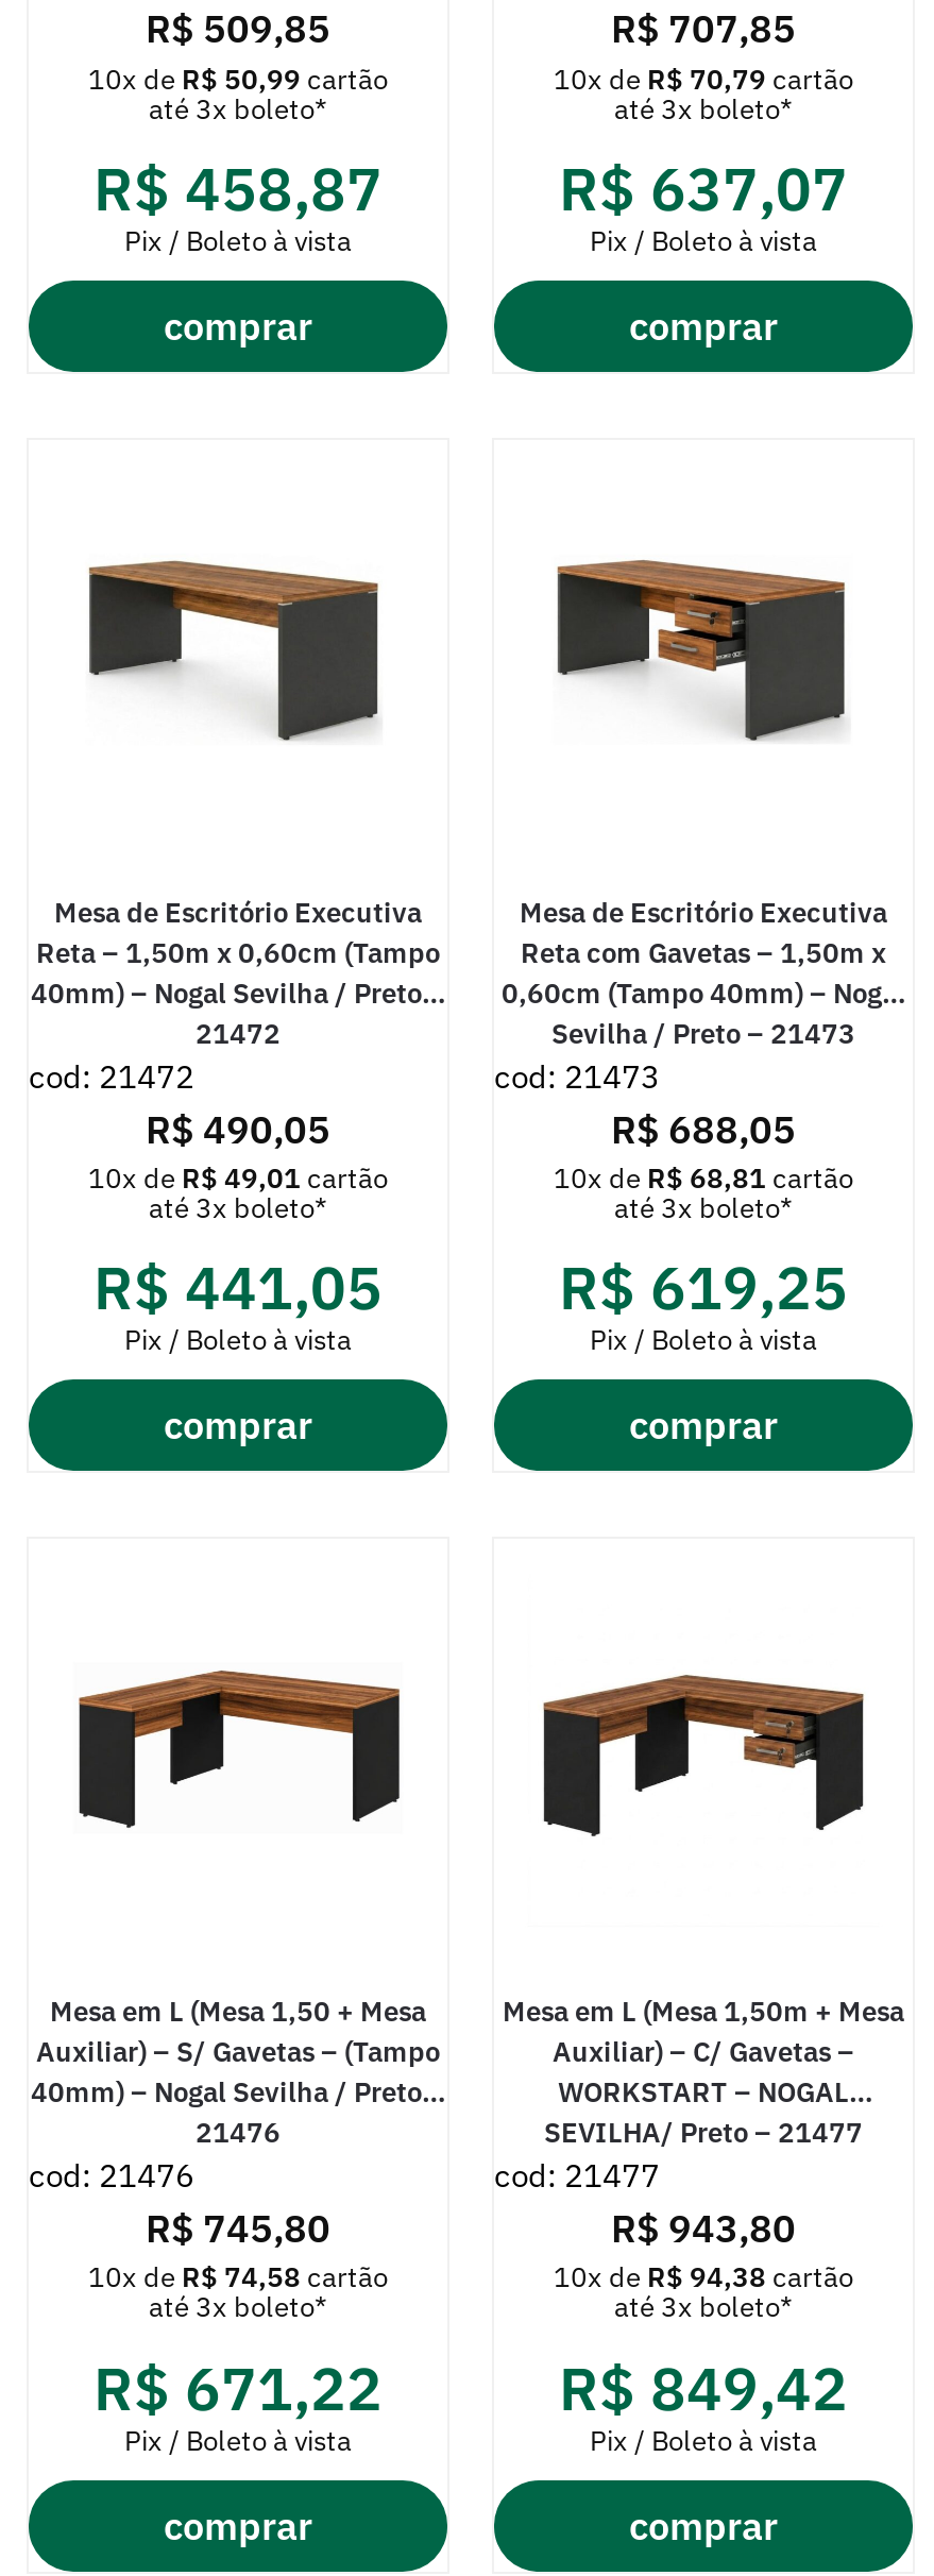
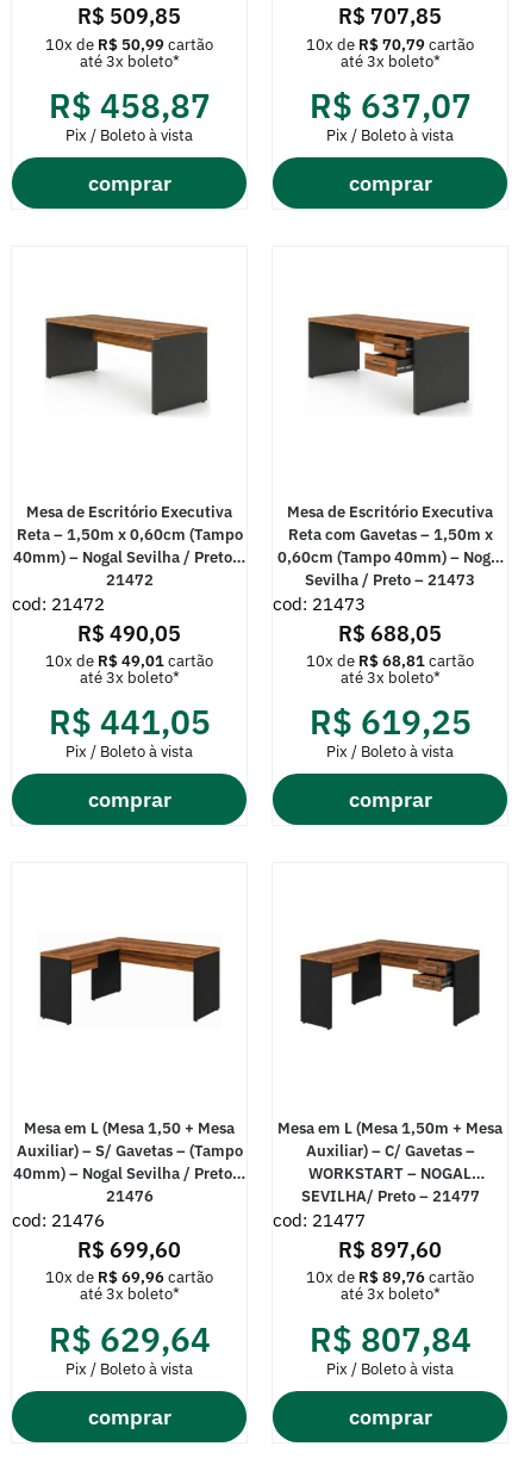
- R$745,80
+ R$699,60

- R$943,80
+ R$897,60

- 10x de R$74,58 cartão
+ 10x de R$69,96 cartão

- 10x de R$94,38 cartão
+ 10x de R$89,76 cartão

- R$671,22
+ R$629,64

- R$849,42
+ R$807,84
